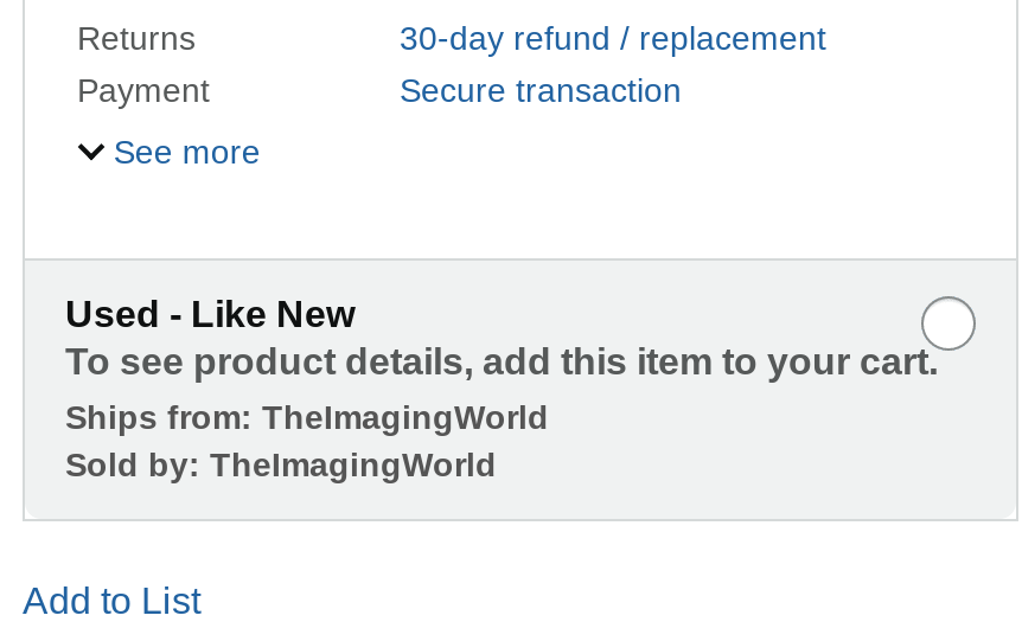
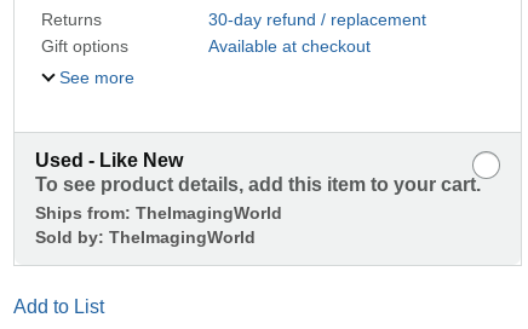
- Payment
- Secure transaction
+ Gift options
+ Available at checkout
